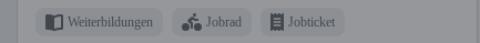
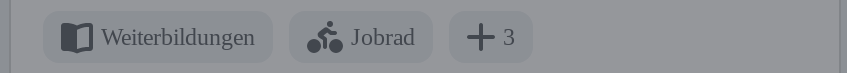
- Jobticket
+ 3
